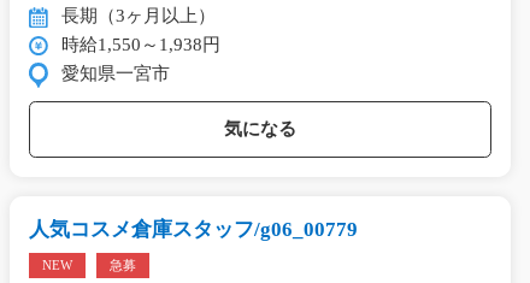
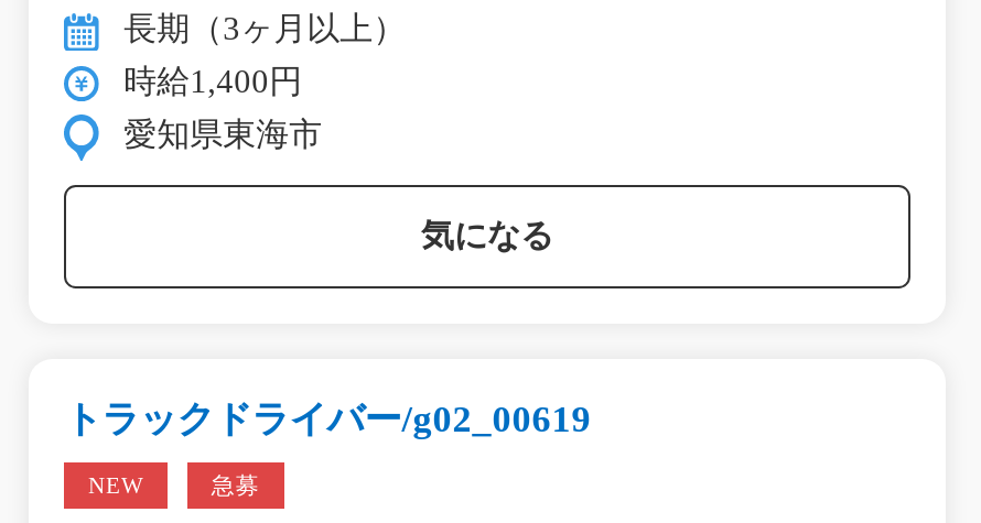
- 時給1,550～1,938円
+ 時給1,400円

- 愛知県一宮市
+ 愛知県東海市

- 人気コスメ倉庫スタッフ/g06_00779
+ トラックドライバー/g02_00619
